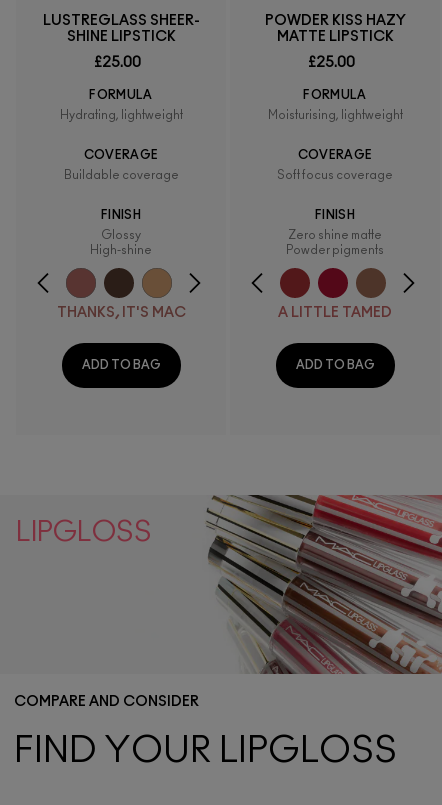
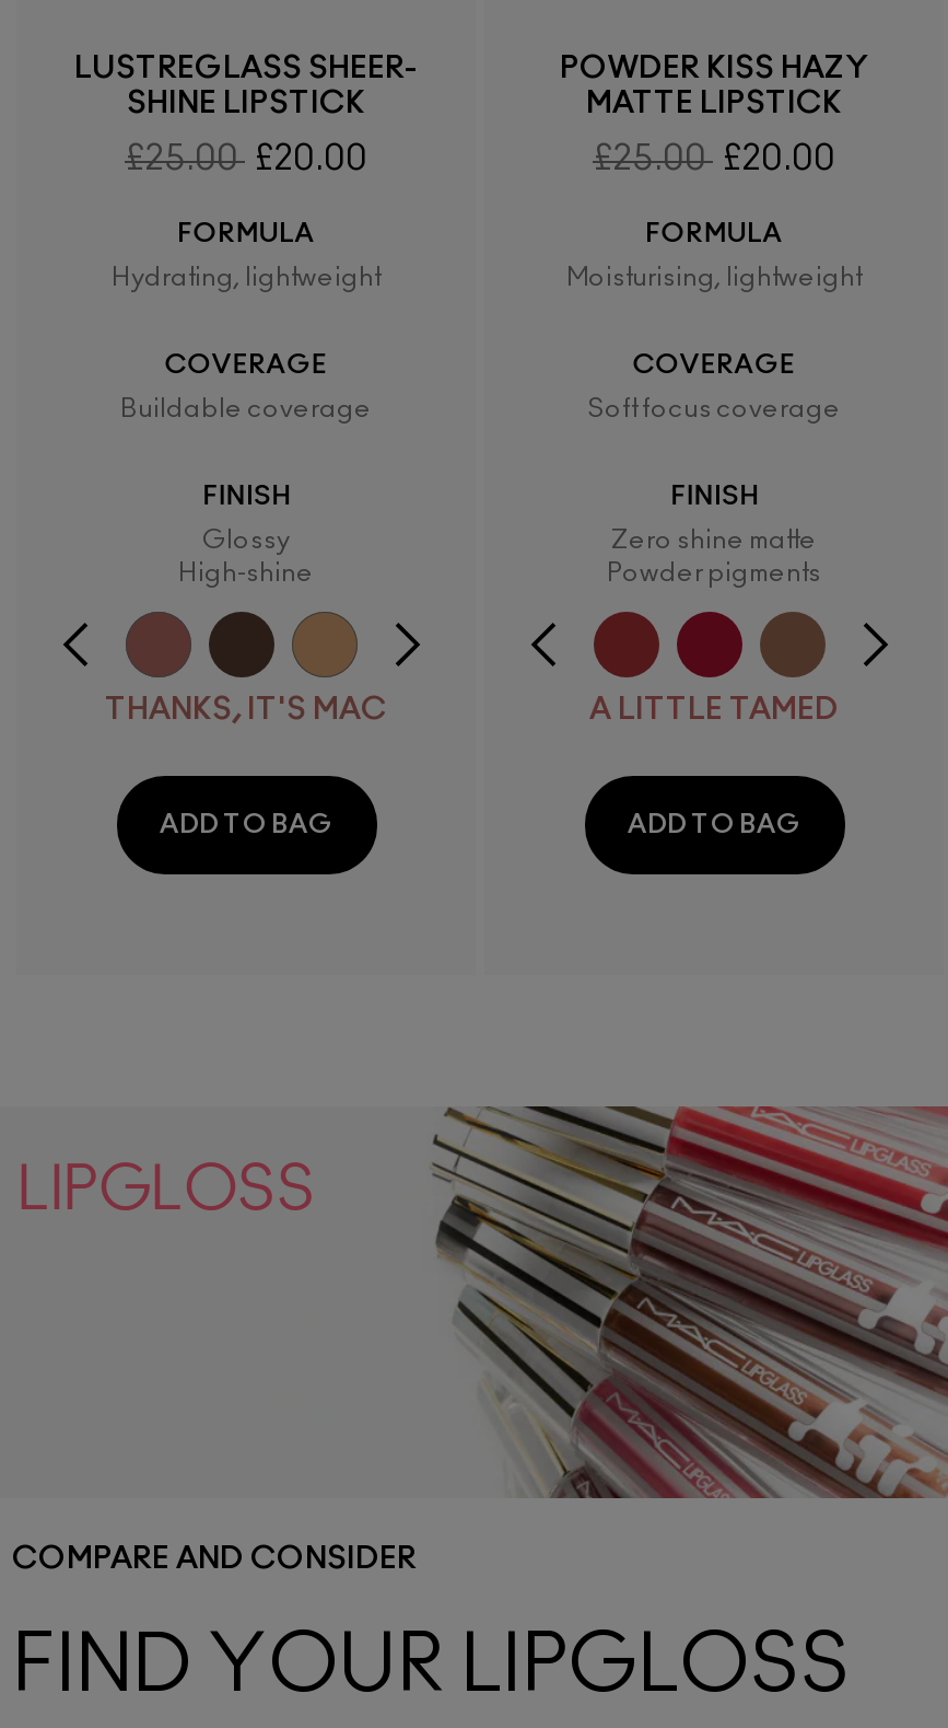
- £25.00
+ £25.00 £20.00

- £25.00
+ £25.00 £20.00
